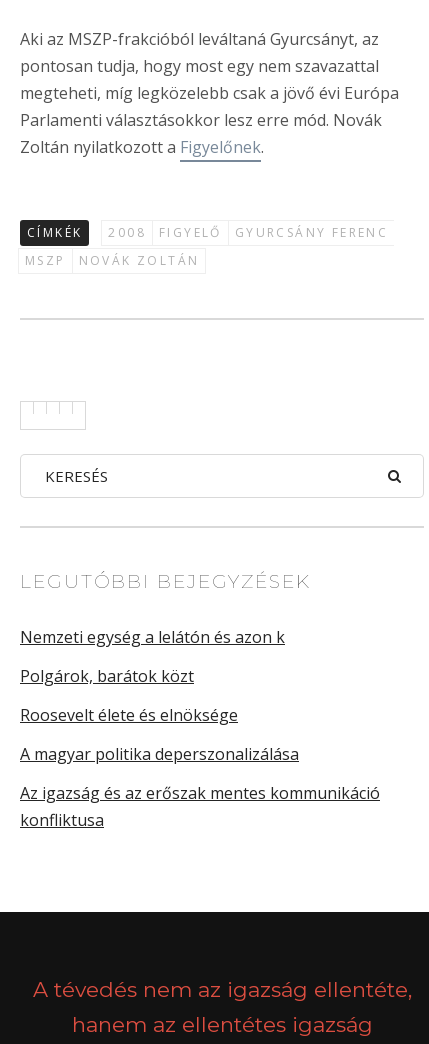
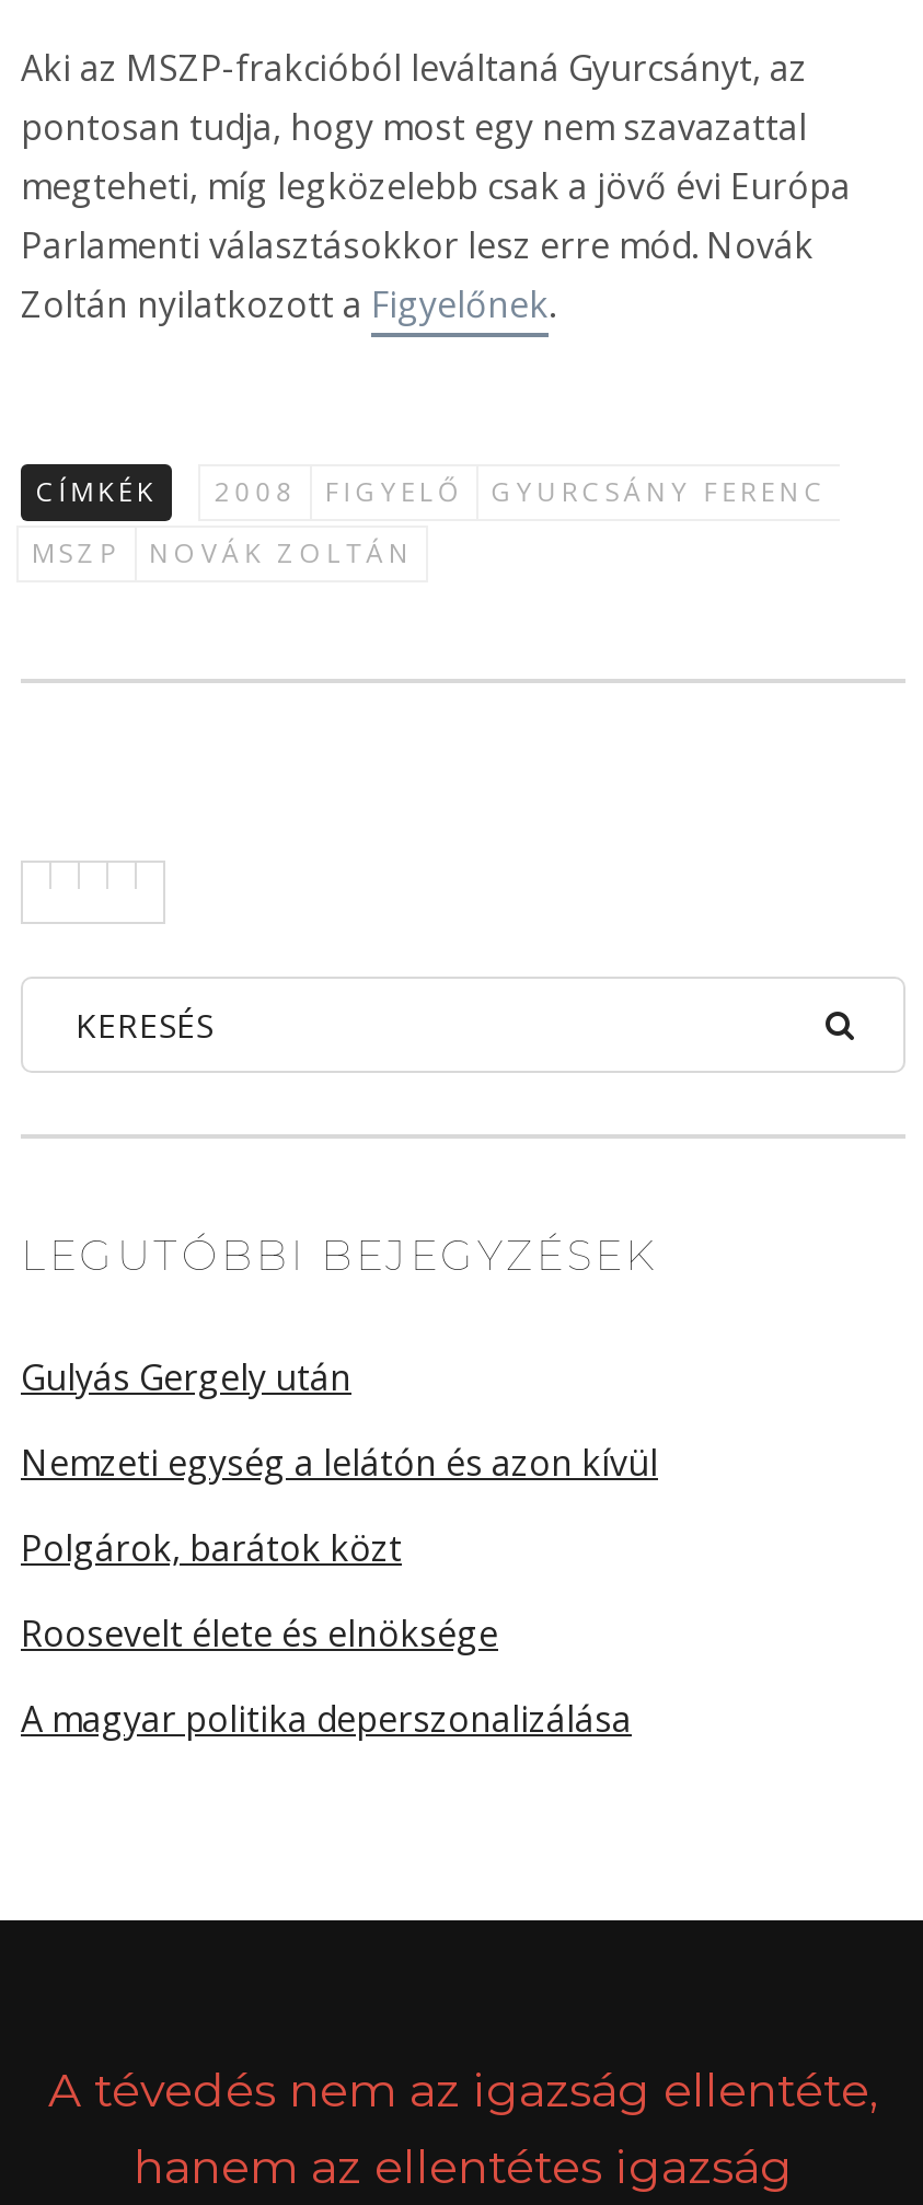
- Nemzeti egység a lelátón és azon k
+ Gulyás Gergely után
+ Nemzeti egység a lelátón és azon kívül

moved down: Polgárok, barátok közt | Roosevelt élete és elnöksége | A magyar politika deperszonalizálása

- Az igazság és az erőszak mentes kommunikáció
- konfliktusa
